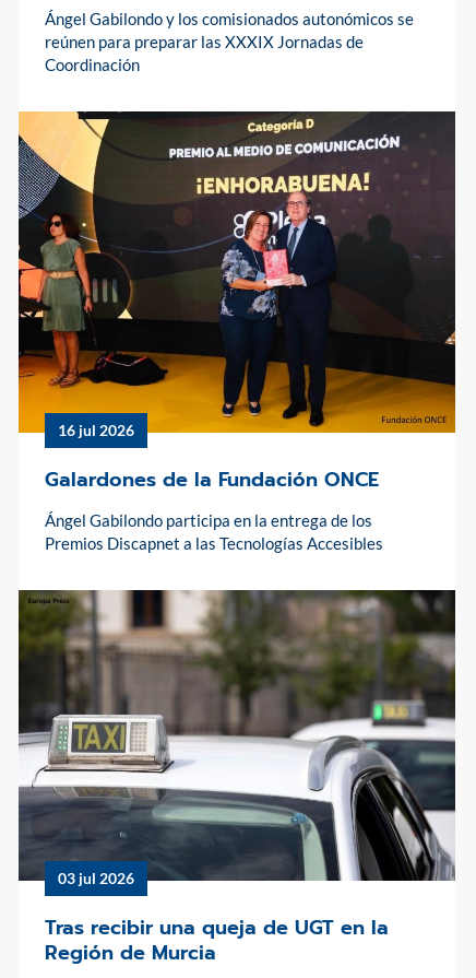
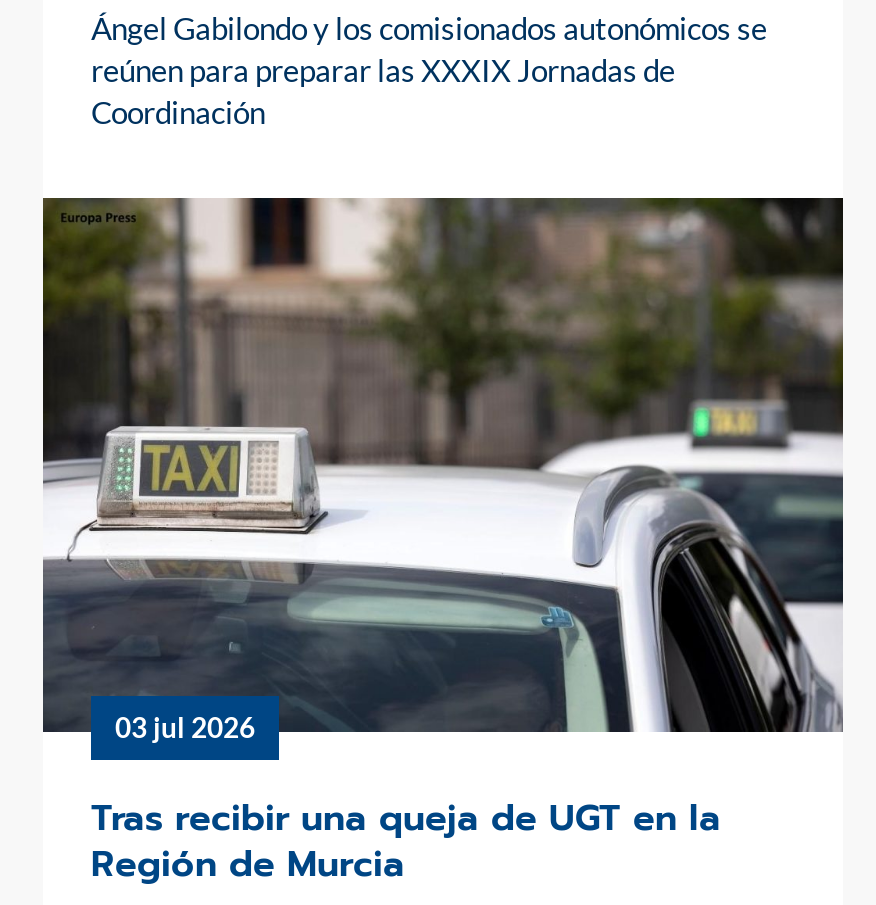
- [image]
- 16 jul 2026
- Galardones de la Fundación ONCE
- Ángel Gabilondo participa en la entrega de los
- Premios Discapnet a las Tecnologías Accesibles
